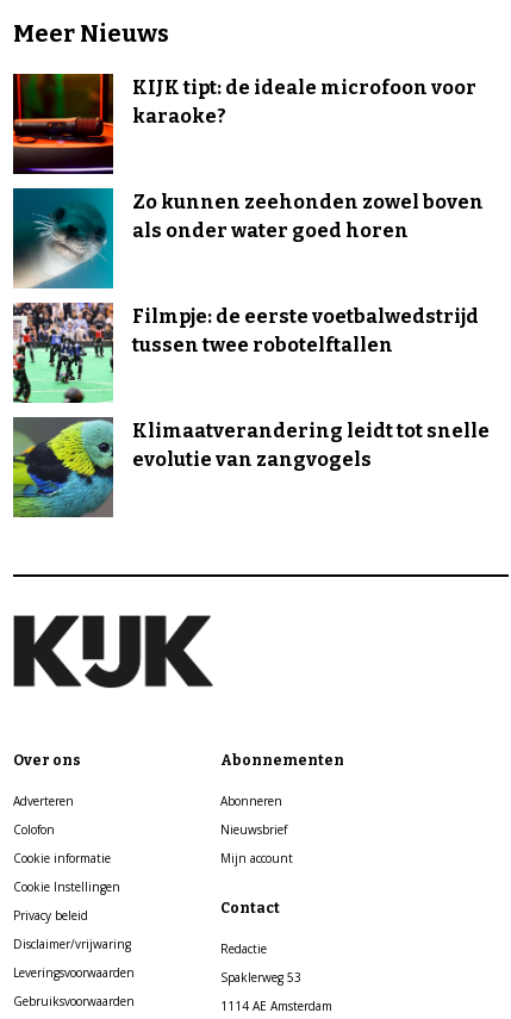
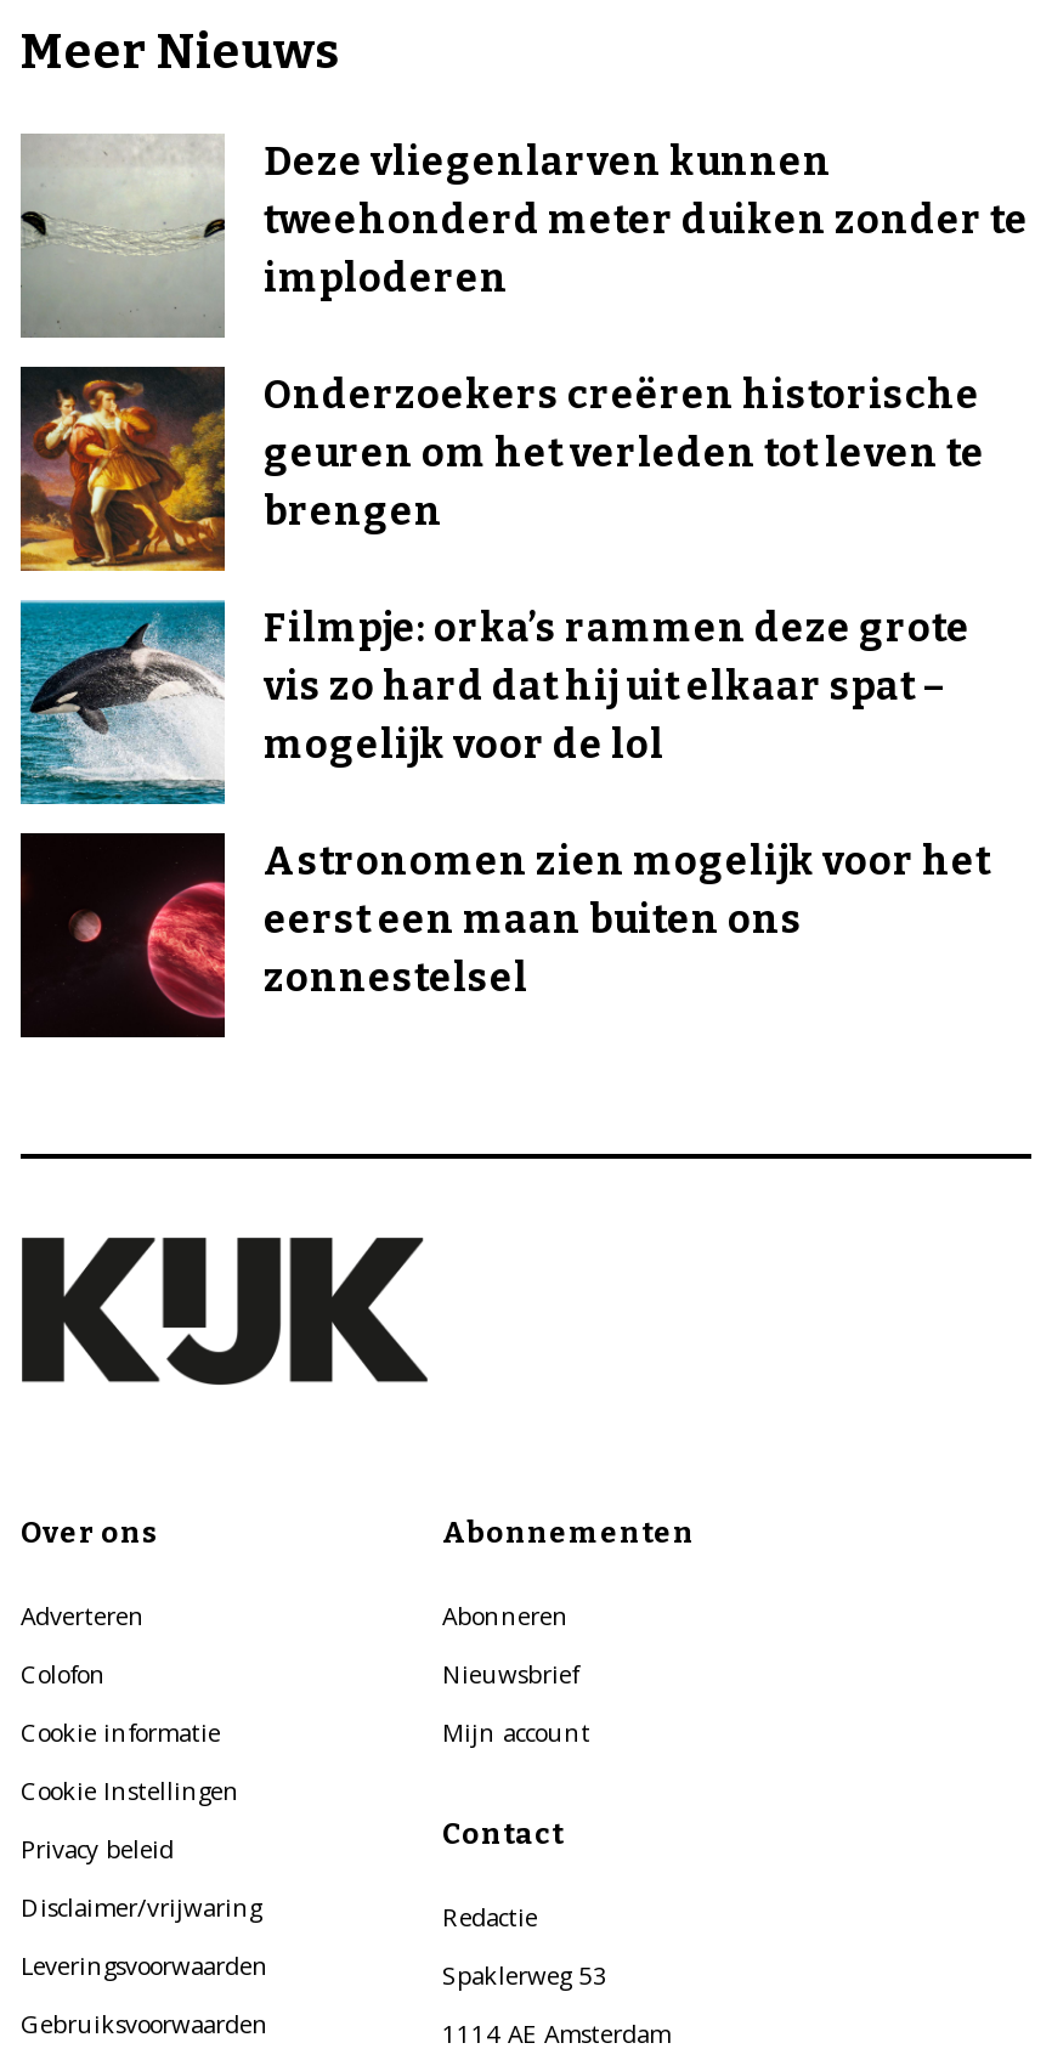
- [image]
- KIJK tipt: de ideale microfoon voor
- karaoke?
+ [image]
+ Deze vliegenlarven kunnen
+ tweehonderd meter duiken zonder te
+ imploderen

- [image]
- Zo kunnen zeehonden zowel boven
- als onder water goed horen
+ [image]
+ Onderzoekers creëren historische
+ geuren om het verleden tot leven te
+ brengen

- [image]
- Filmpje: de eerste voetbalwedstrijd
- tussen twee robotelftallen
+ [image]
+ Filmpje: orka’s rammen deze grote
+ vis zo hard dat hij uit elkaar spat –
+ mogelijk voor de lol

- [image]
- Klimaatverandering leidt tot snelle
- evolutie van zangvogels
+ [image]
+ Astronomen zien mogelijk voor het
+ eerst een maan buiten ons
+ zonnestelsel
